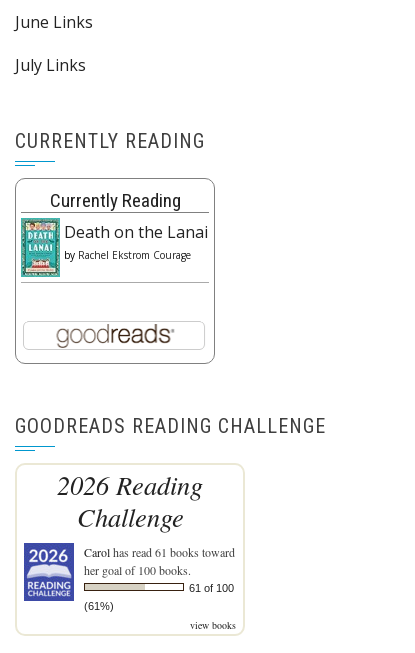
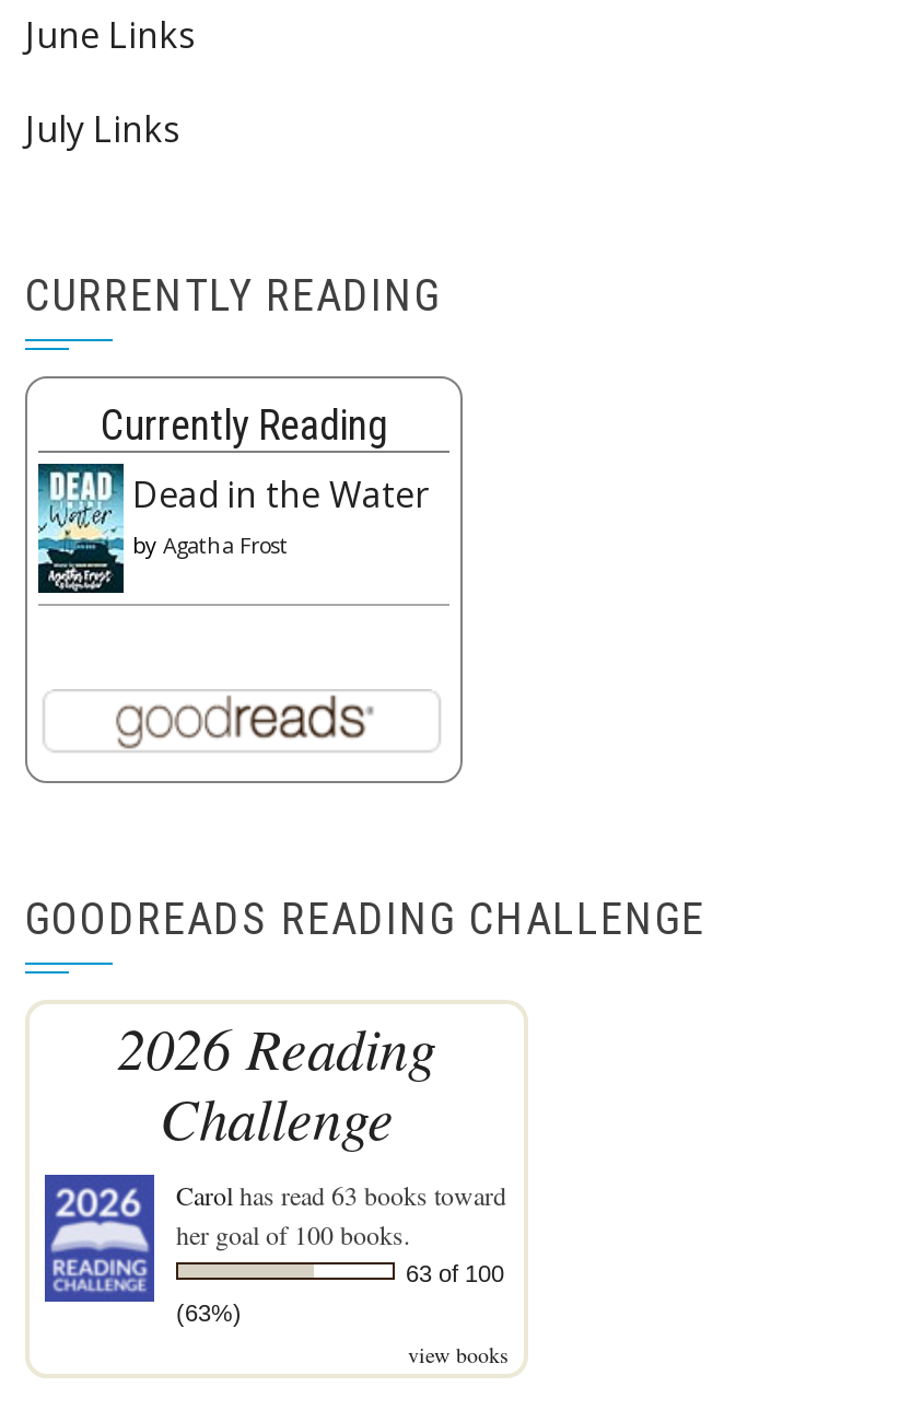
- [image]
- Death on the Lanai
- by Rachel Ekstrom Courage
+ [image]
+ Dead in the Water
+ by Agatha Frost

- Carol has read 61 books toward
+ Carol has read 63 books toward

- 61 of 100
+ 63 of 100

- (61%)
+ (63%)
